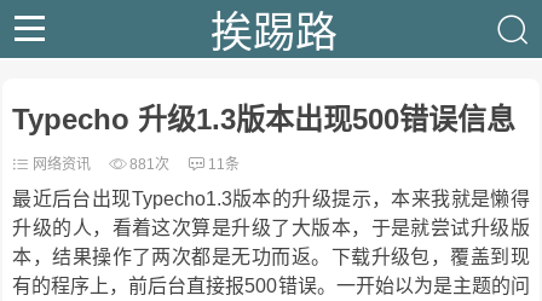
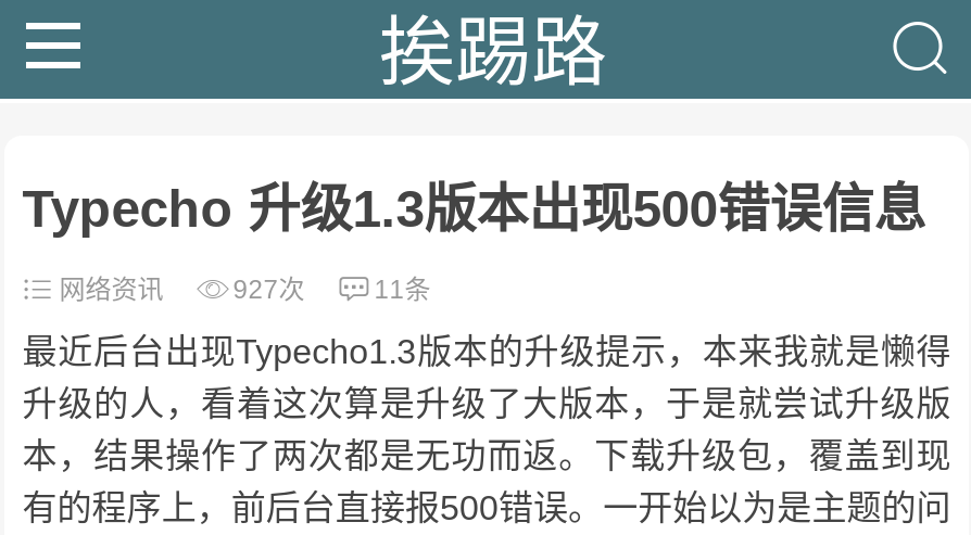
- 881次
+ 927次
